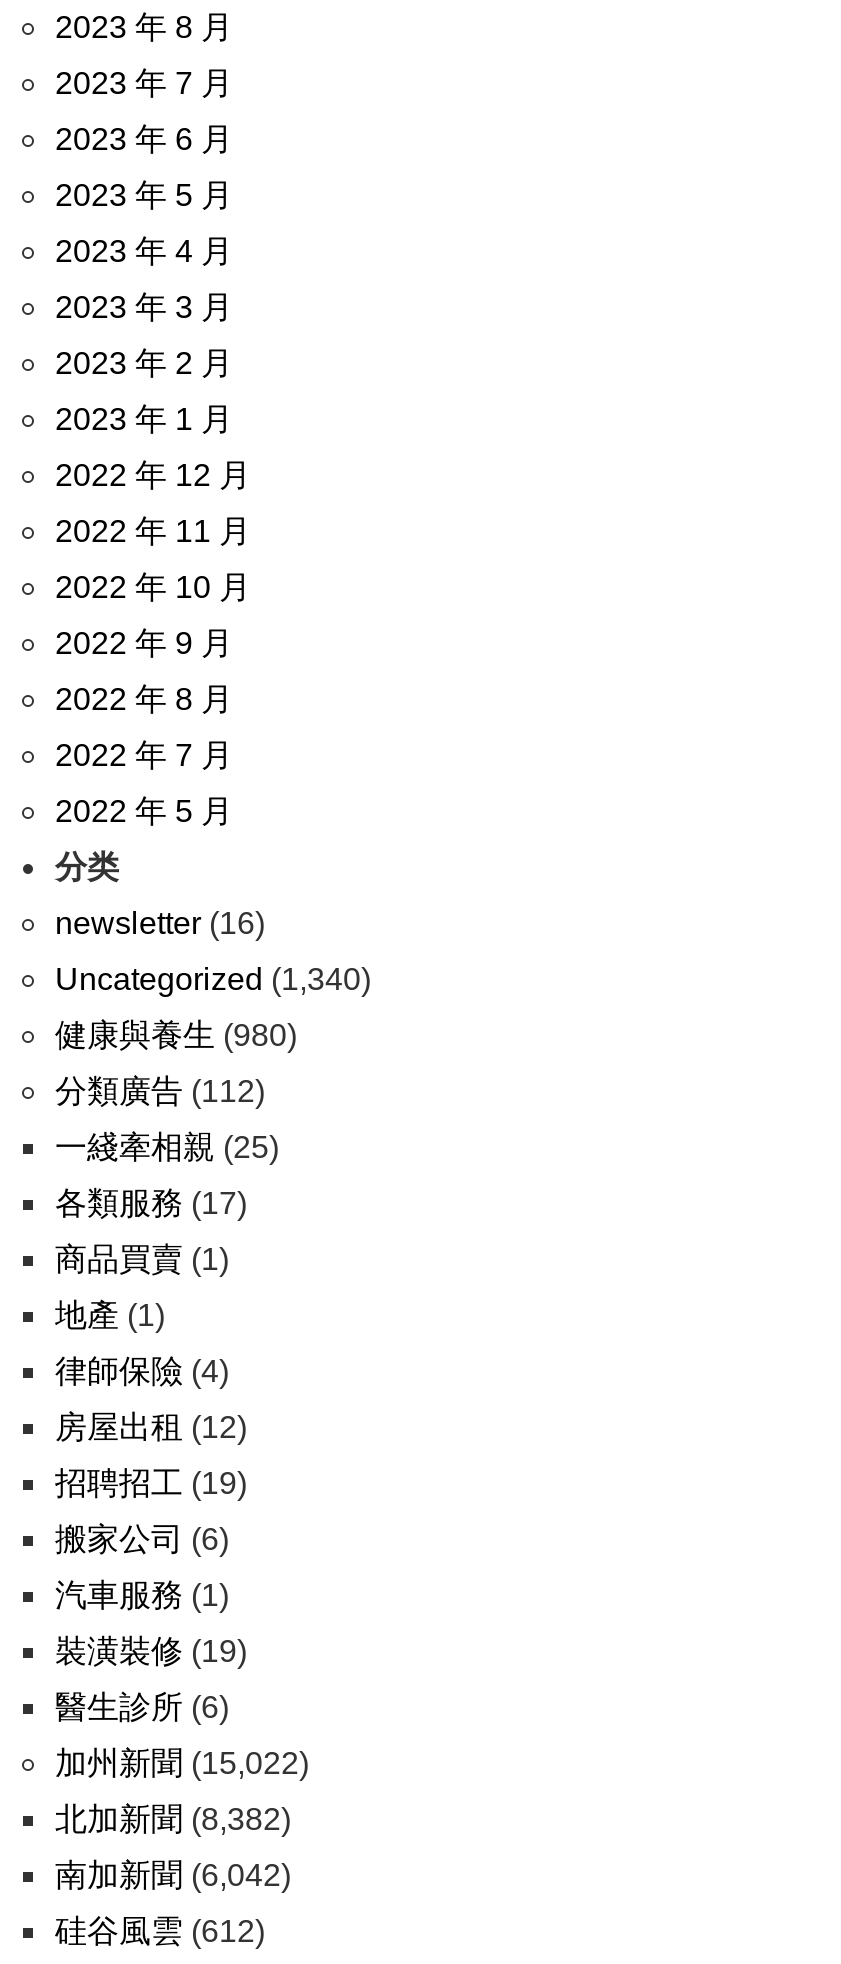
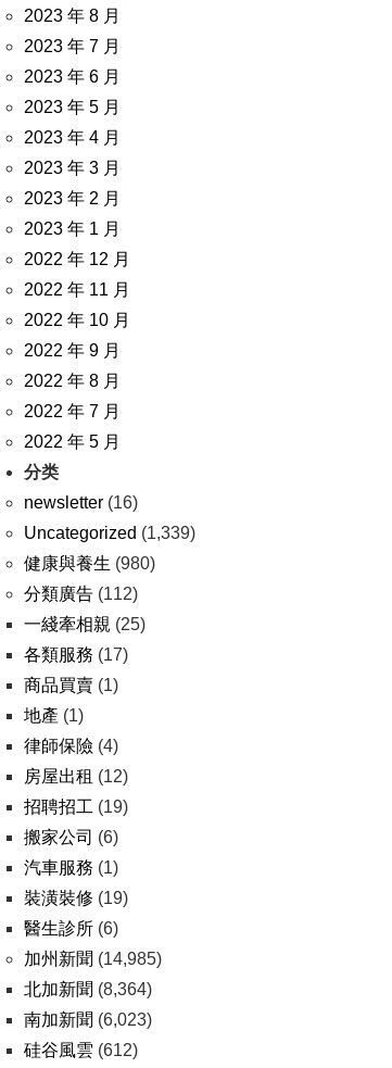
- Uncategorized (1,340)
+ Uncategorized (1,339)

- 加州新聞(15,022)
+ 加州新聞(14,985)

- 北加新聞(8,382)
+ 北加新聞(8,364)

- 南加新聞(6,042)
+ 南加新聞(6,023)
